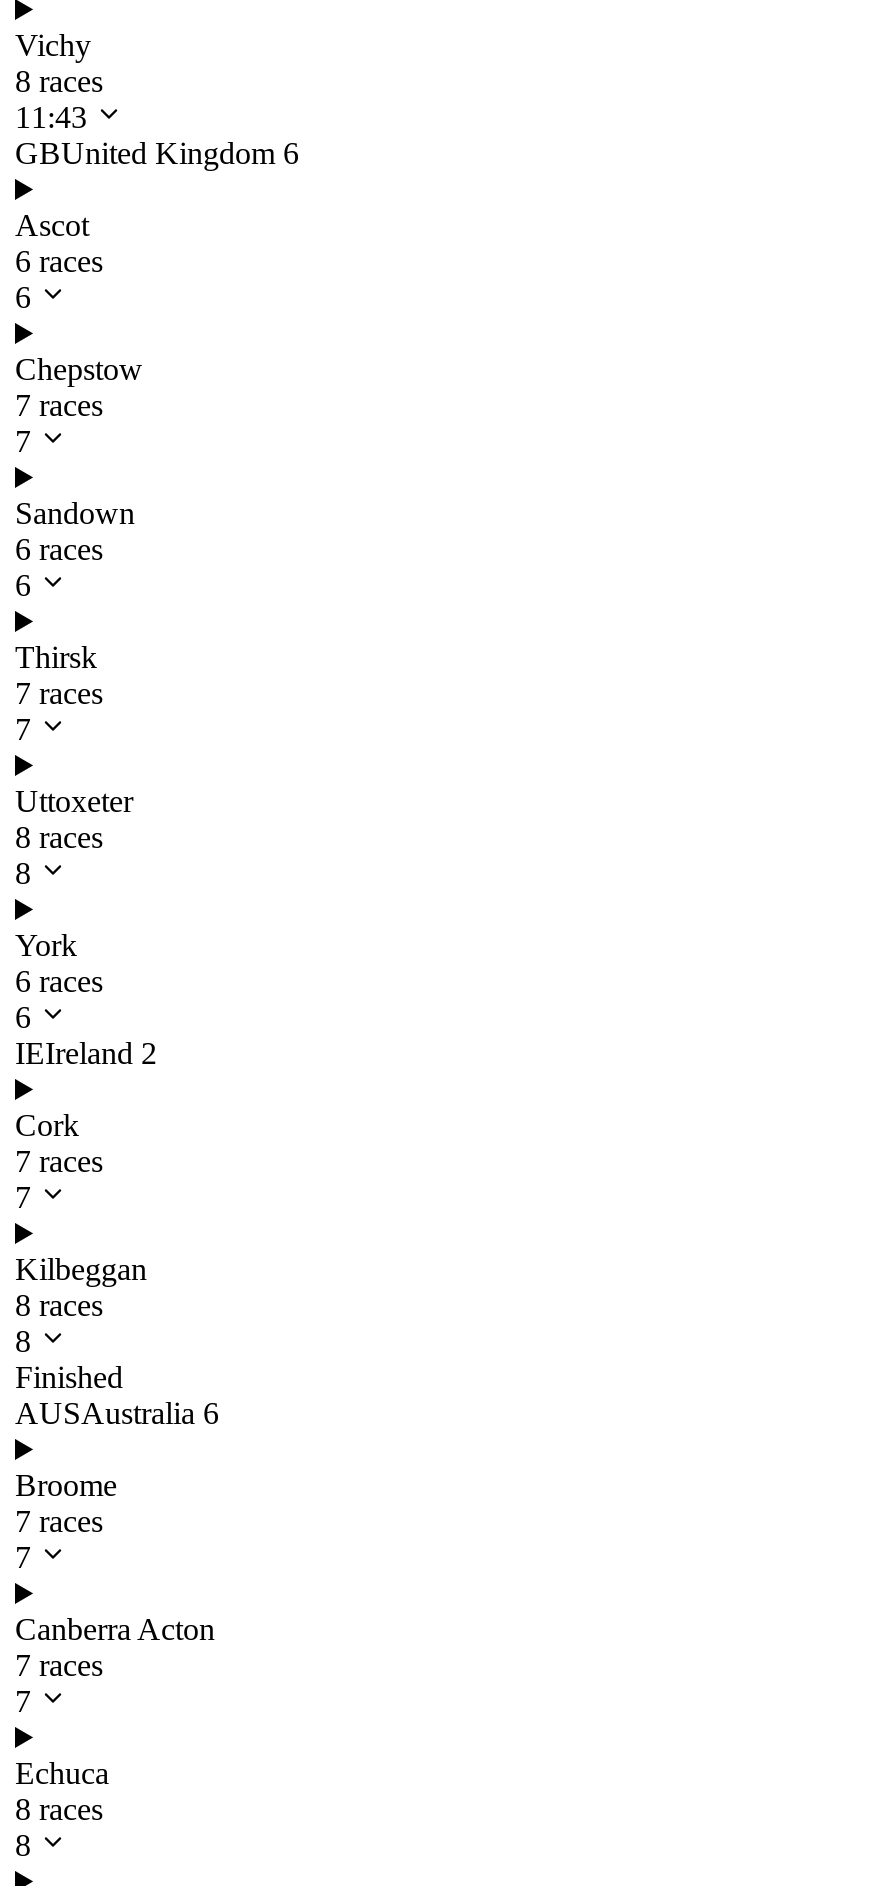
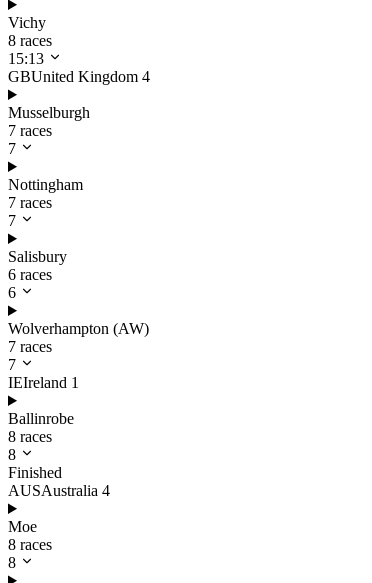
- 11:43
- GBUnited Kingdom 6
- Ascot
- 6 races
- 6
- Chepstow
+ 15:13
+ GBUnited Kingdom 4
+ Musselburgh

- Sandown
- 6 races
- 6
- Thirsk
+ Nottingham

- Uttoxeter
- 8 races
- 8
- York
+ Salisbury

- IEIreland 2
- Cork
+ Wolverhampton (AW)

- Kilbeggan
+ IEIreland 1
+ Ballinrobe

- AUSAustralia 6
- Broome
- 7 races
- 7
- Canberra Acton
- 7 races
- 7
- Echuca
+ AUSAustralia 4
+ Moe
